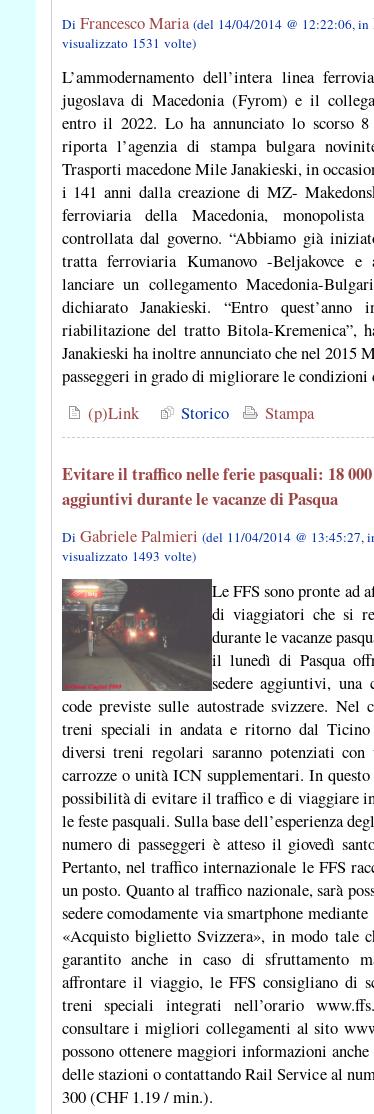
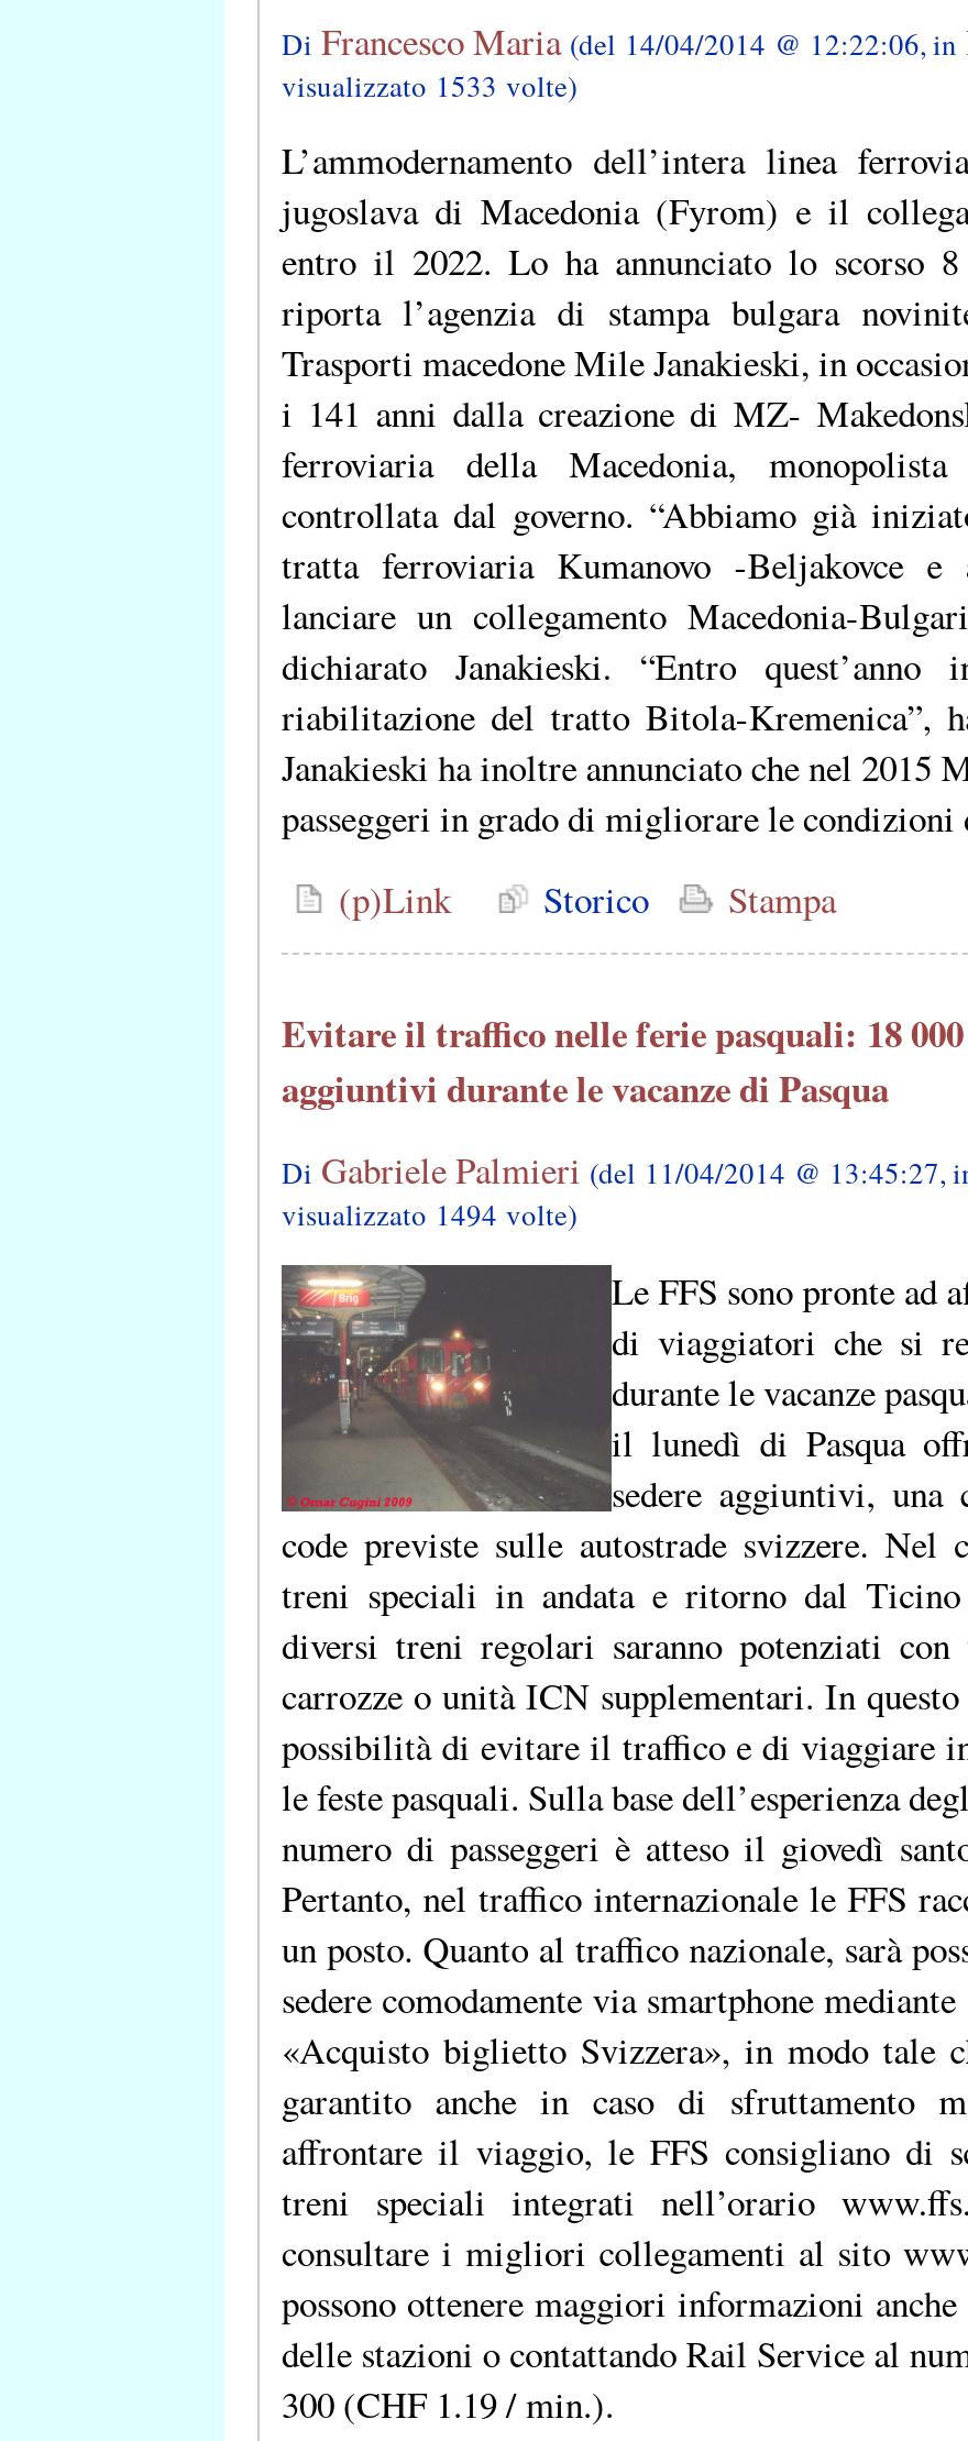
- visualizzato 1531 volte)
+ visualizzato 1533 volte)

- visualizzato 1493 volte)
+ visualizzato 1494 volte)
